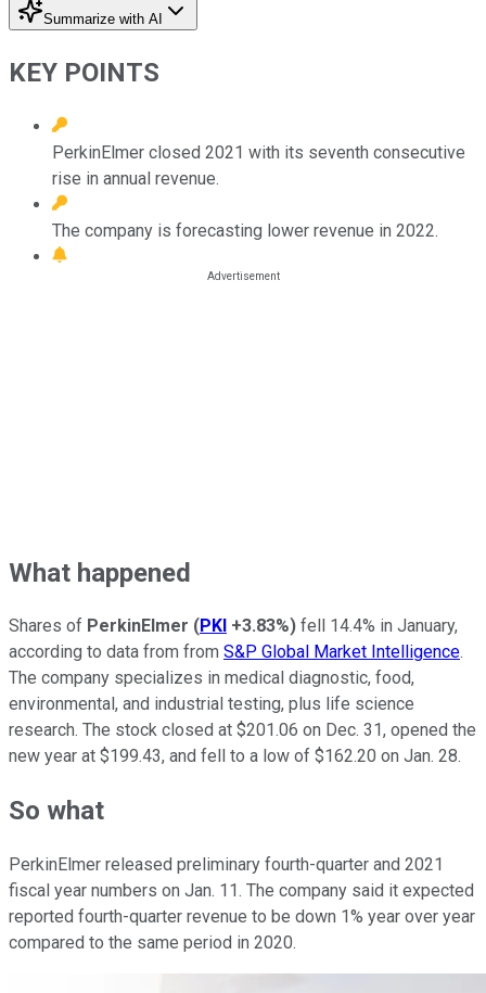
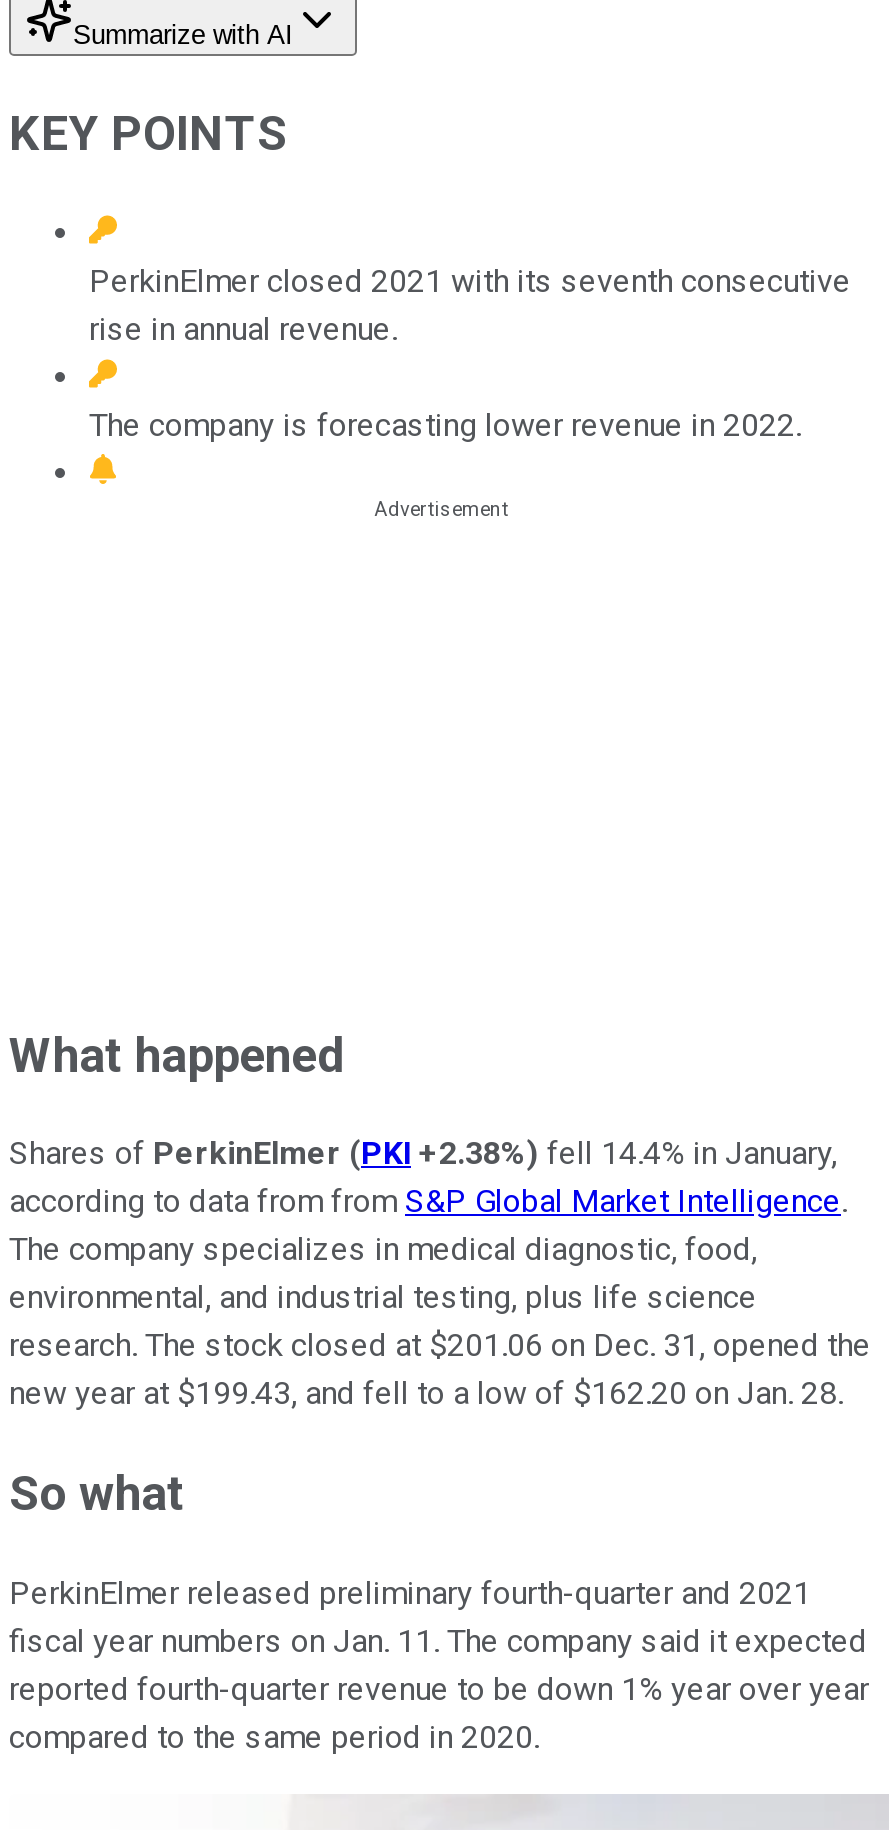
- Shares of PerkinElmer (PKI +3.83%) fell 14.4% in January,
+ Shares of PerkinElmer (PKI +2.38%) fell 14.4% in January,
